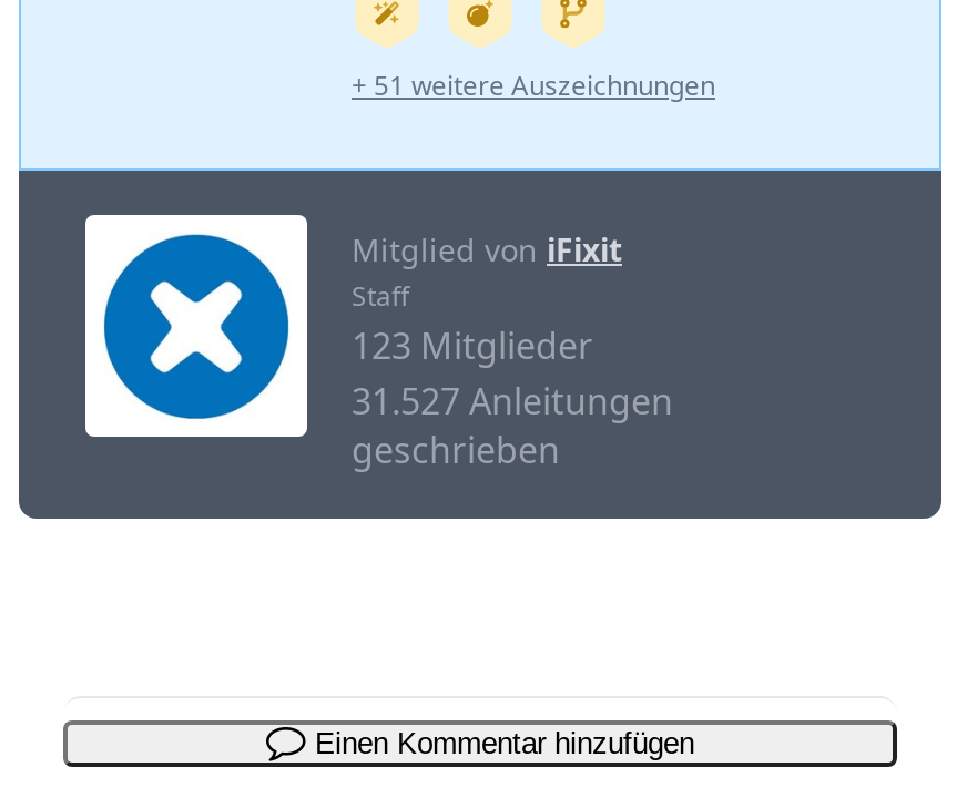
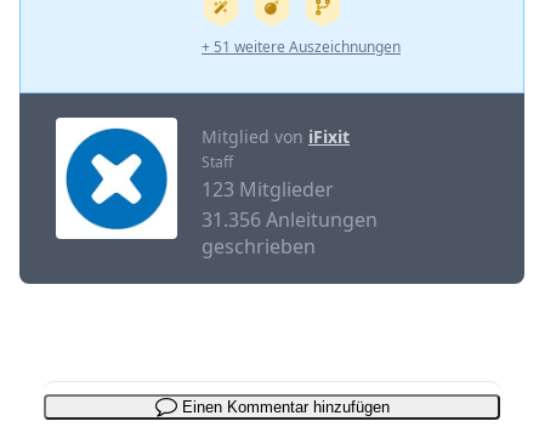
- 31.527 Anleitungen
+ 31.356 Anleitungen
